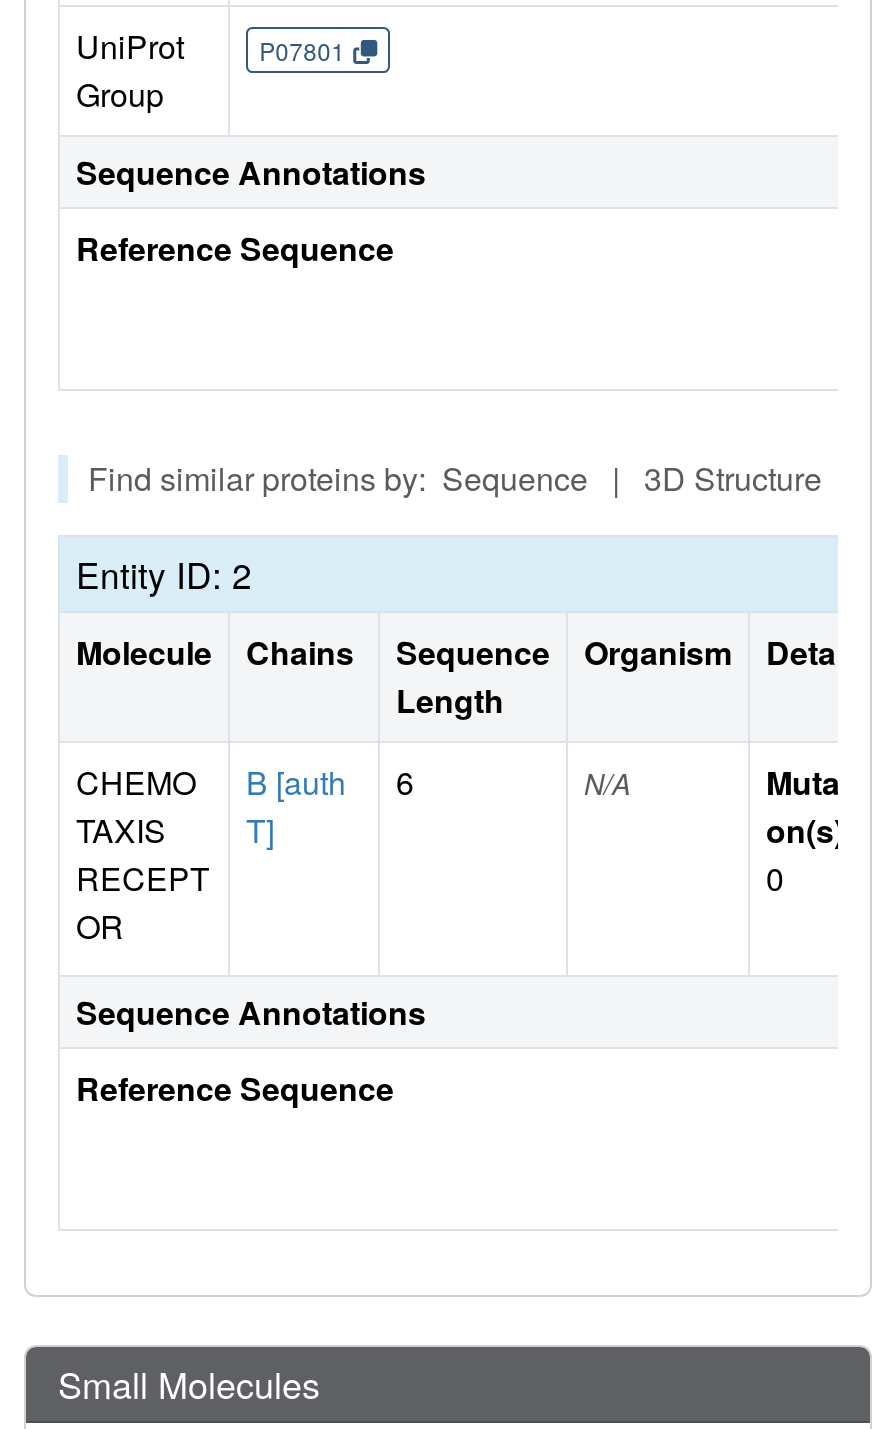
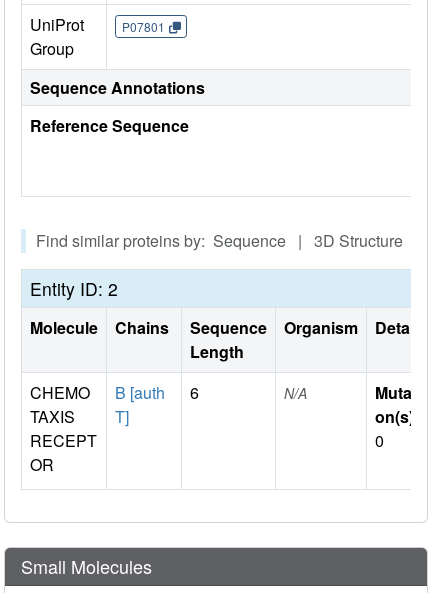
- Sequence Annotations
- Reference Sequence
